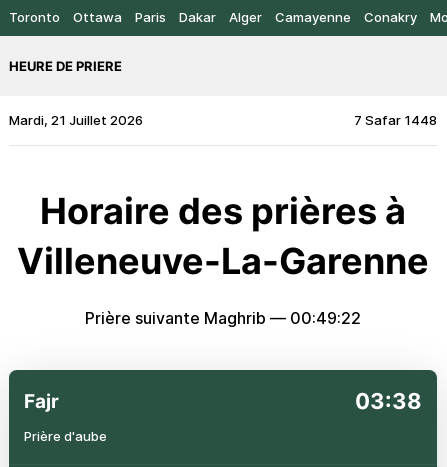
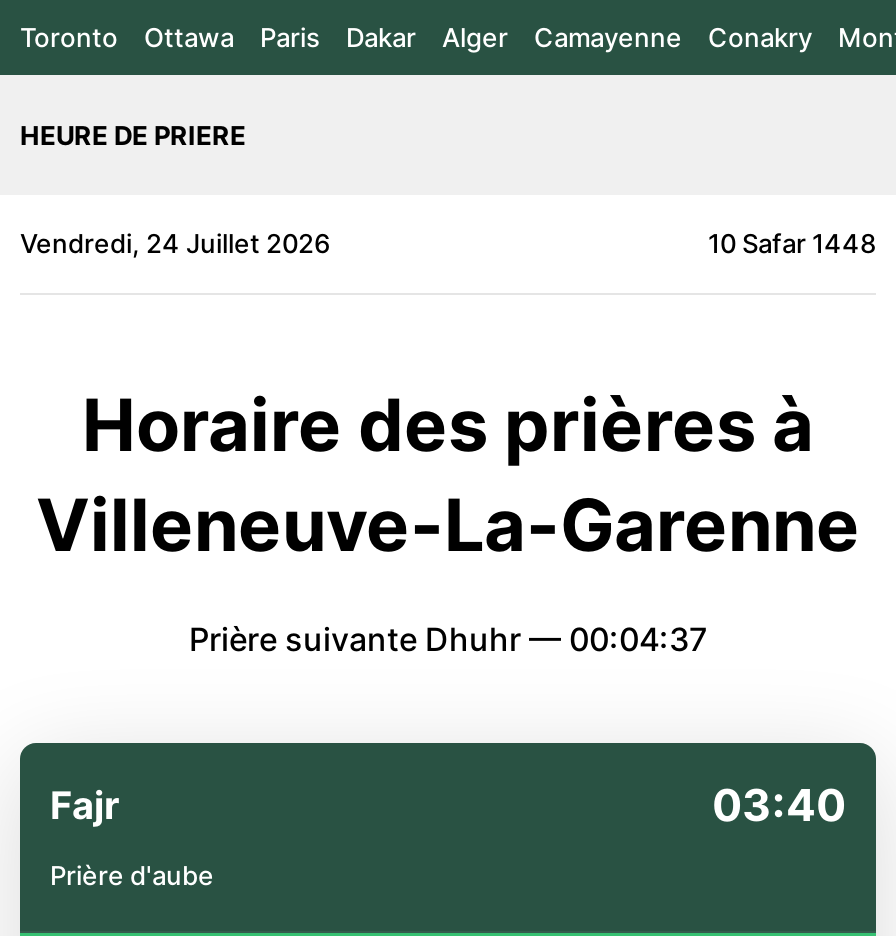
- Mardi, 21 Juillet 2026
+ Vendredi, 24 Juillet 2026

- 7 Safar 1448
+ 10 Safar 1448

- Prière suivante Maghrib — 00:49:22
+ Prière suivante Dhuhr — 00:04:37

- 03:38
+ 03:40
